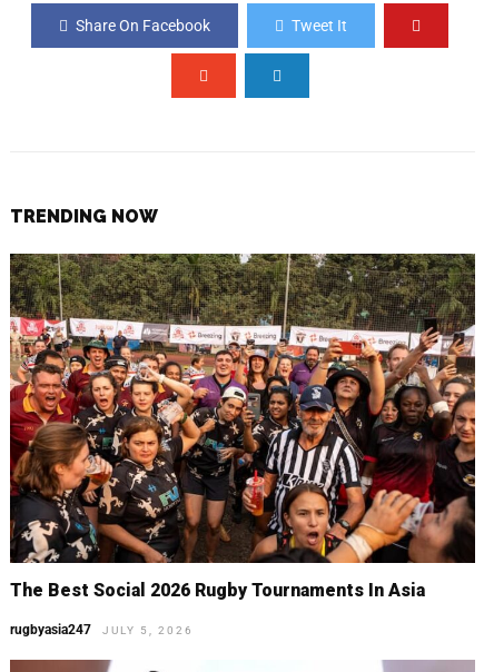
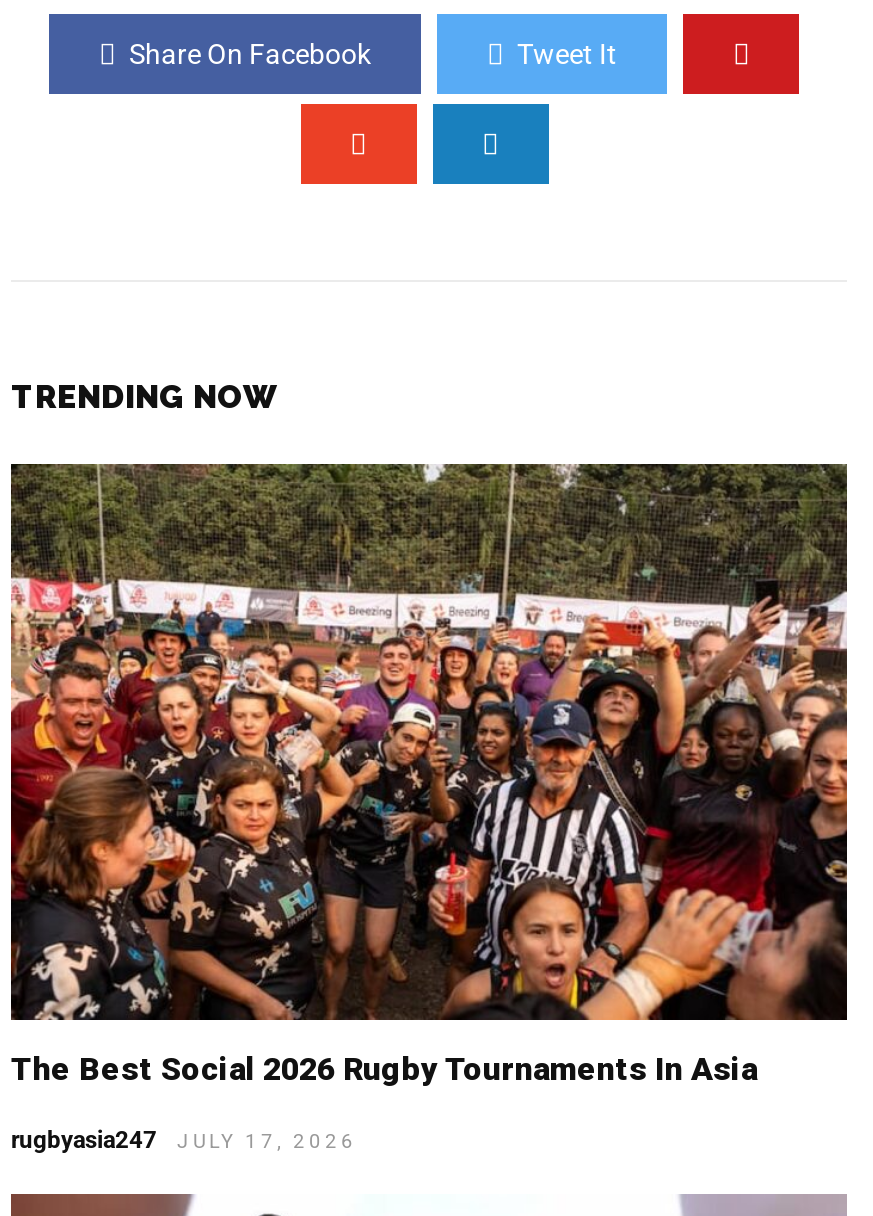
- rugbyasia247 JULY 5, 2026
+ rugbyasia247 JULY 17, 2026
